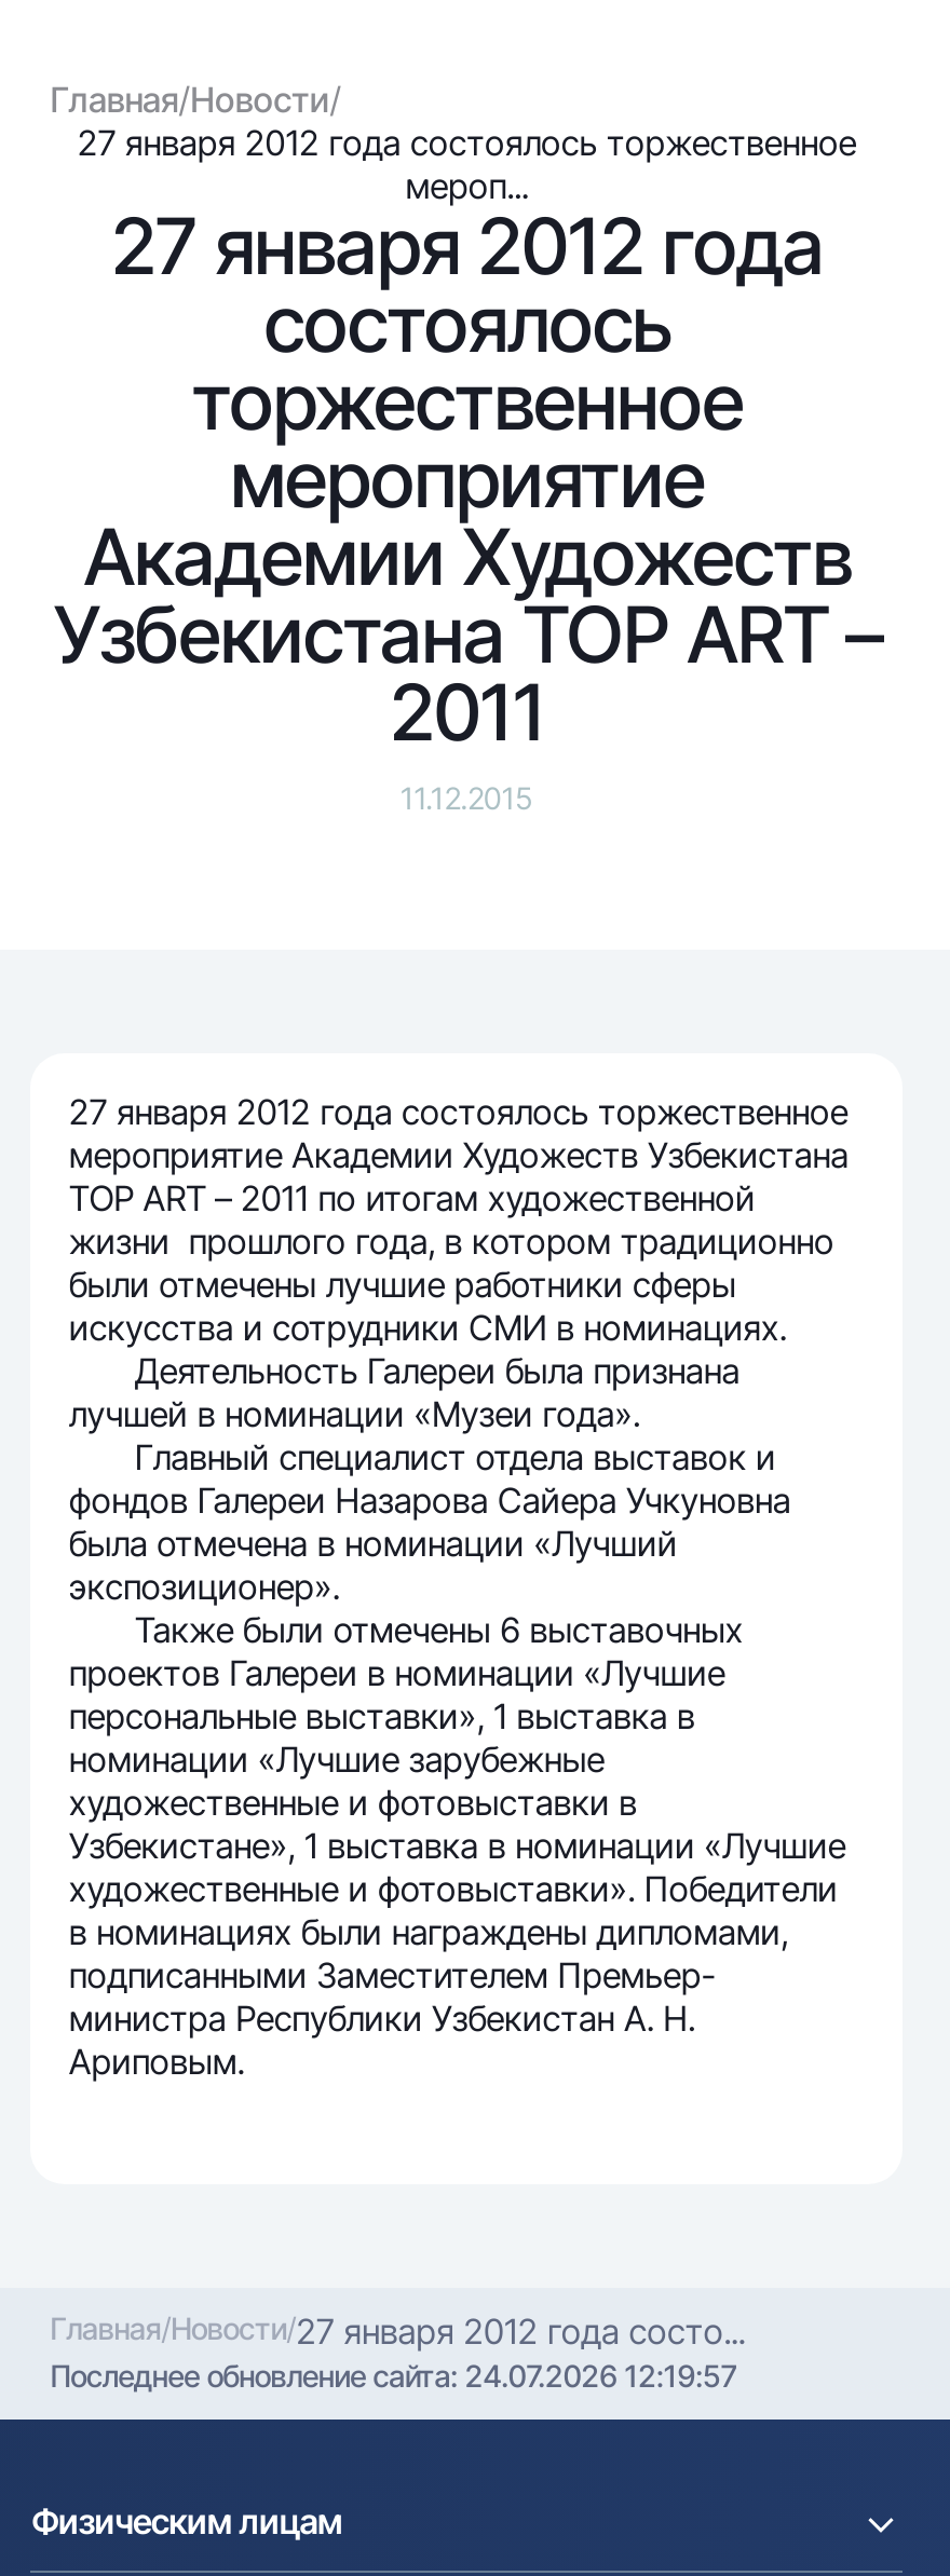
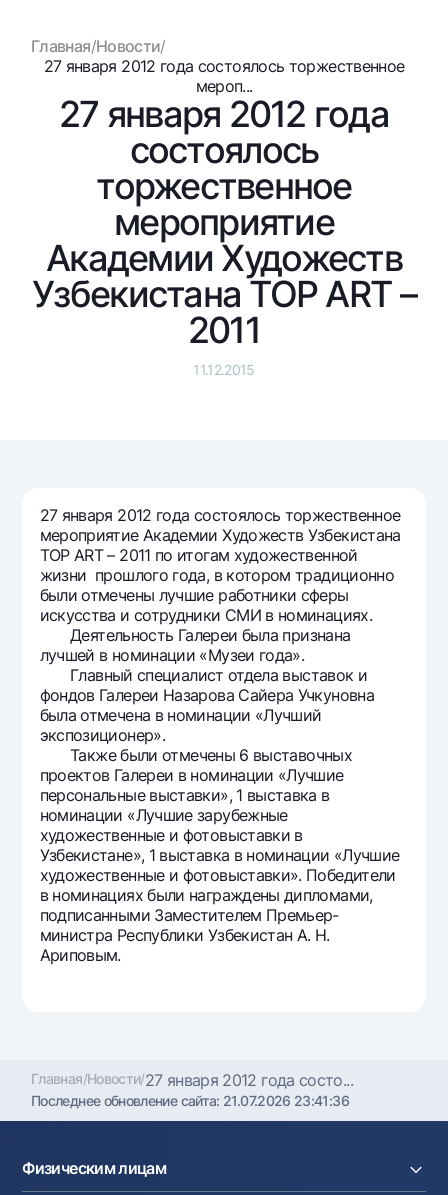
- Последнее обновление сайта: 24.07.2026 12:19:57
+ Последнее обновление сайта: 21.07.2026 23:41:36
